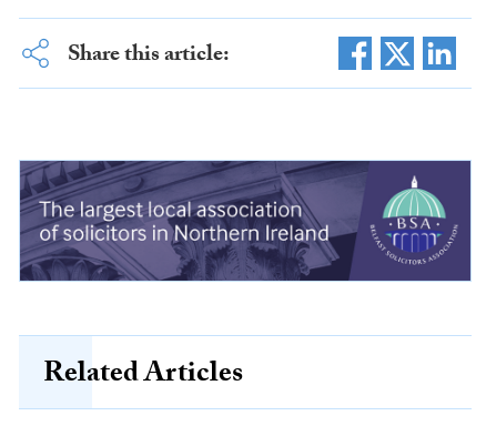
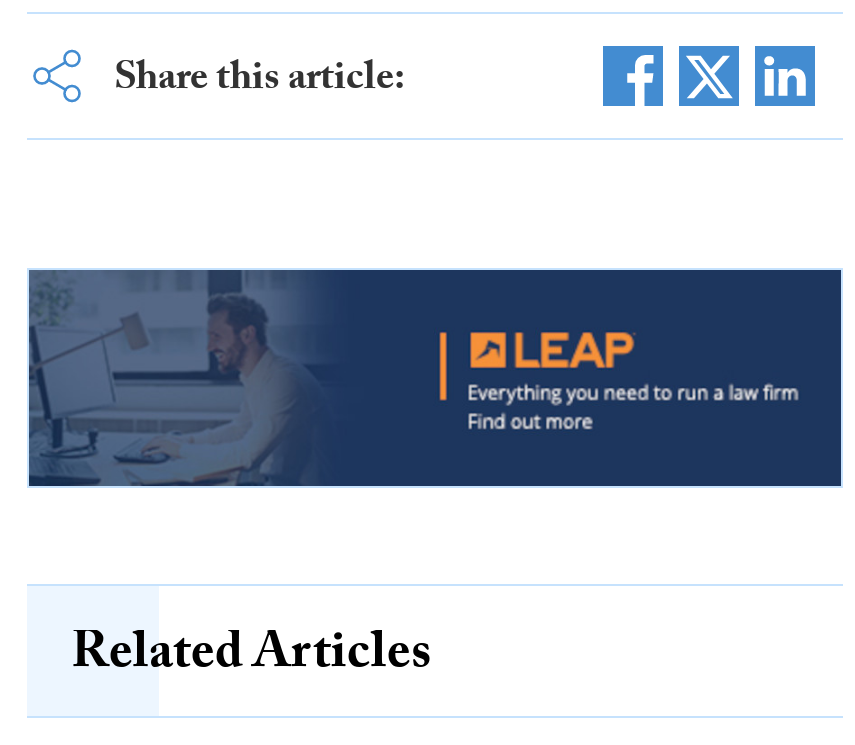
- [image]
+ [image]
